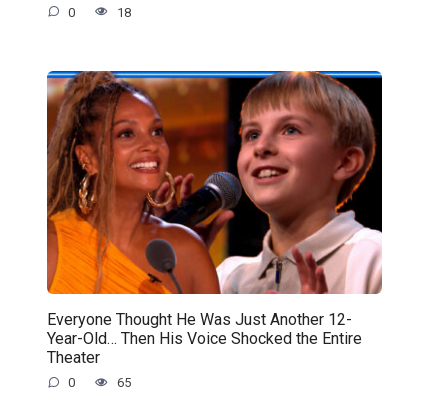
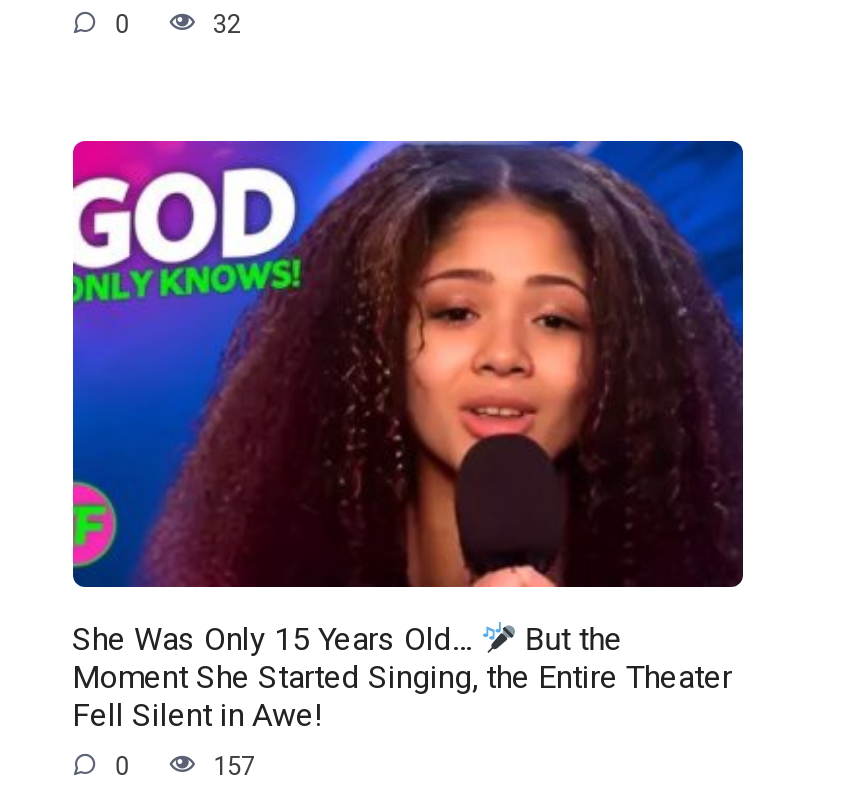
- 18
+ 32

- [image]
- Everyone Thought He Was Just Another 12-
- Year-Old… Then His Voice Shocked the Entire
- Theater
+ [image]
+ She Was Only 15 Years Old…
+ But the
+ Moment She Started Singing, the Entire Theater
+ Fell Silent in Awe!

- 65
+ 157
